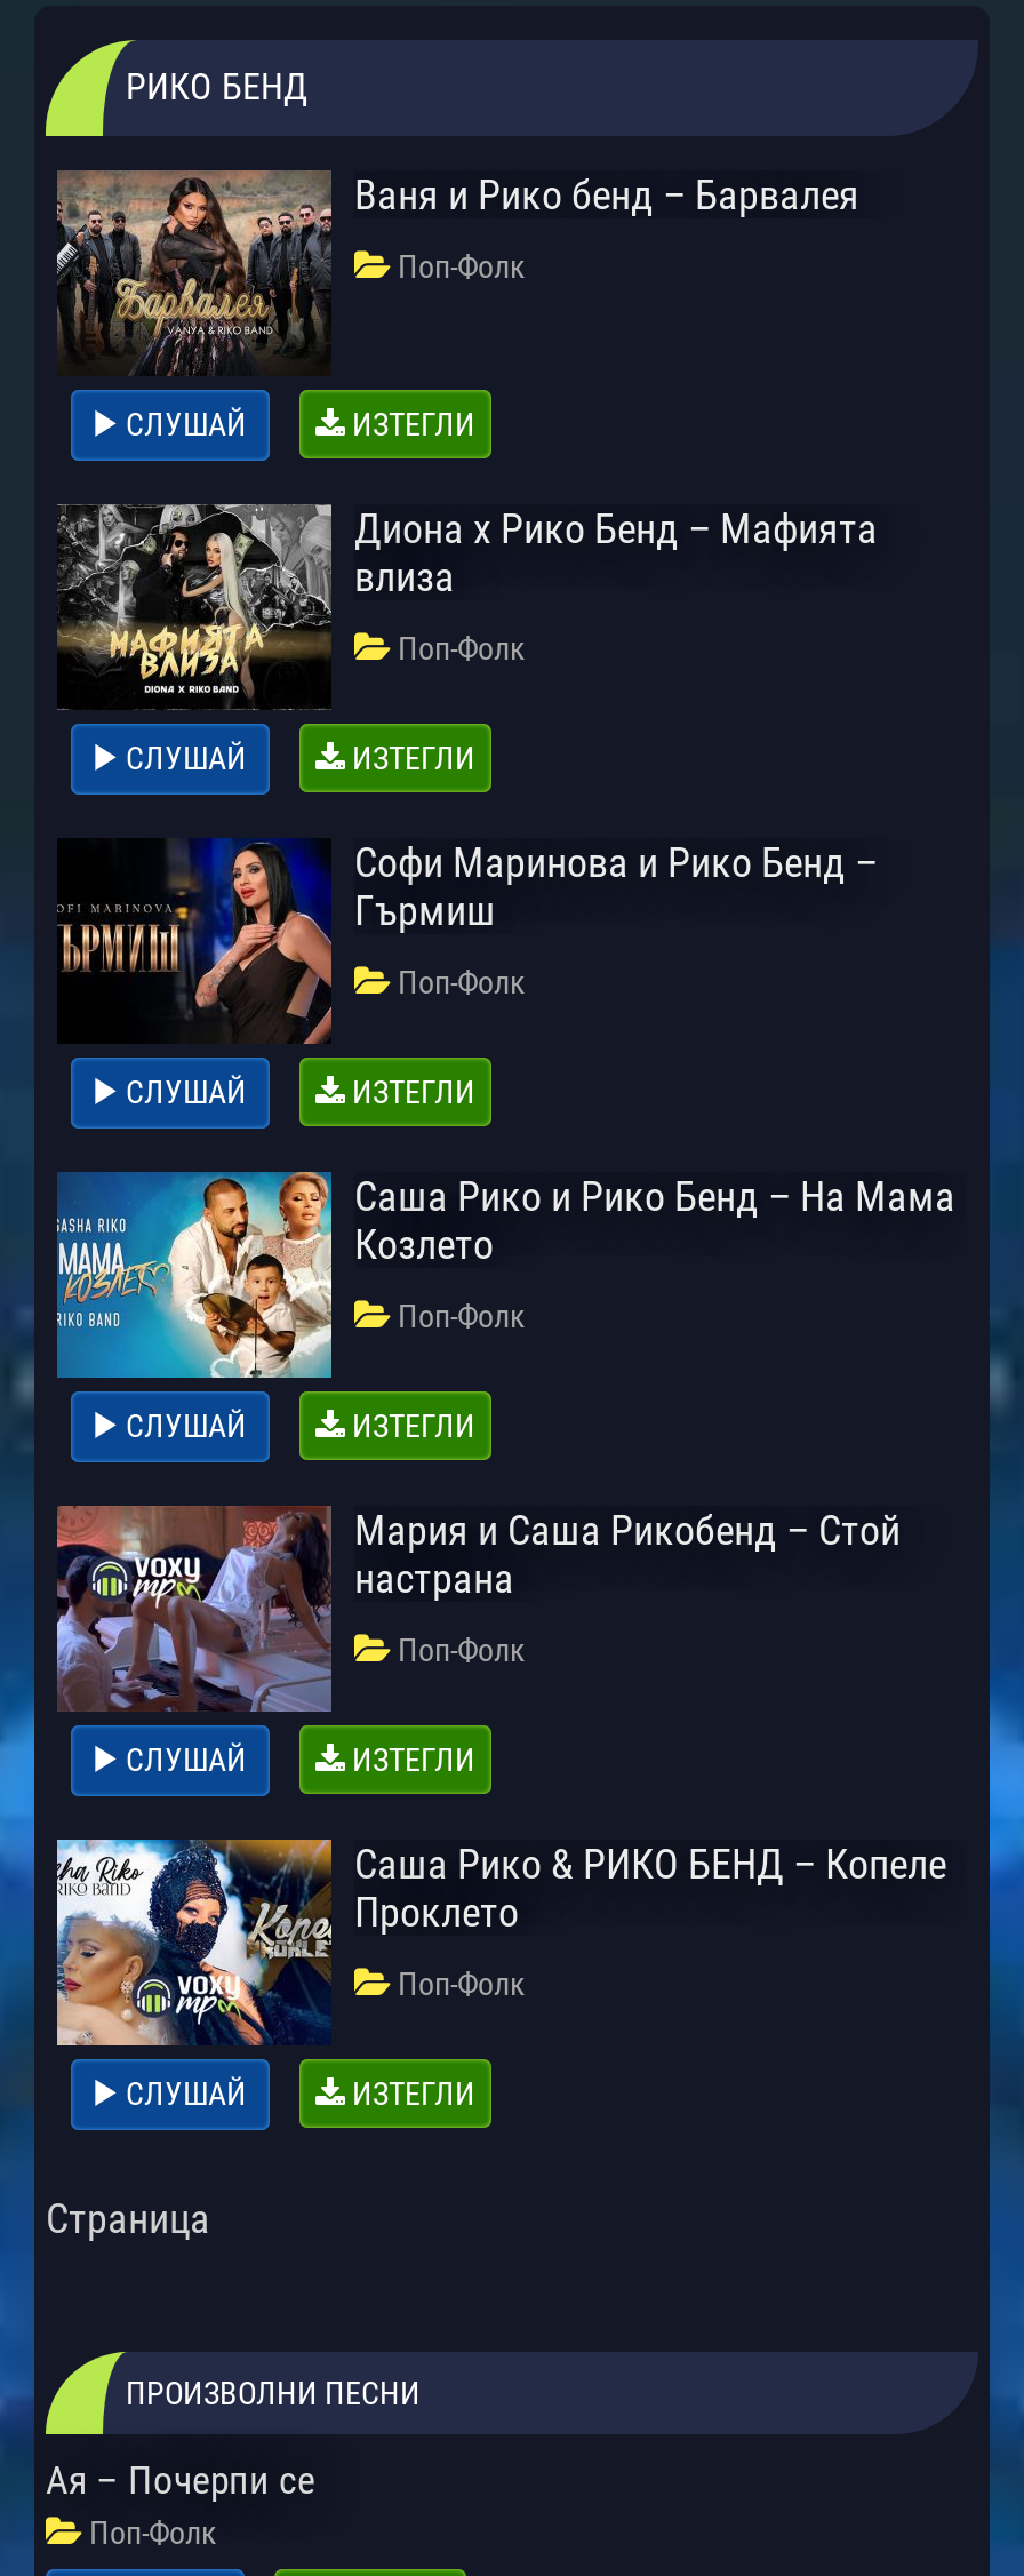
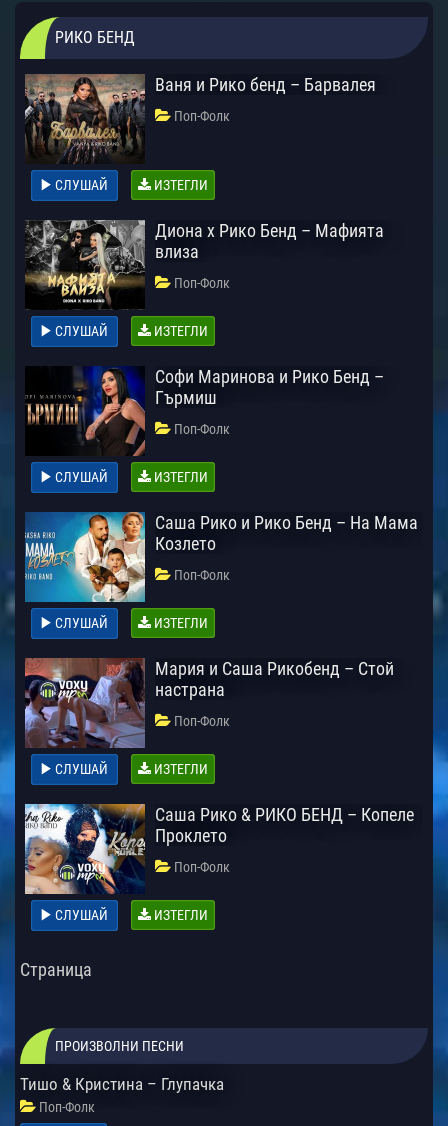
- Ая – Почерпи се
+ Тишо & Кристина – Глупачка
